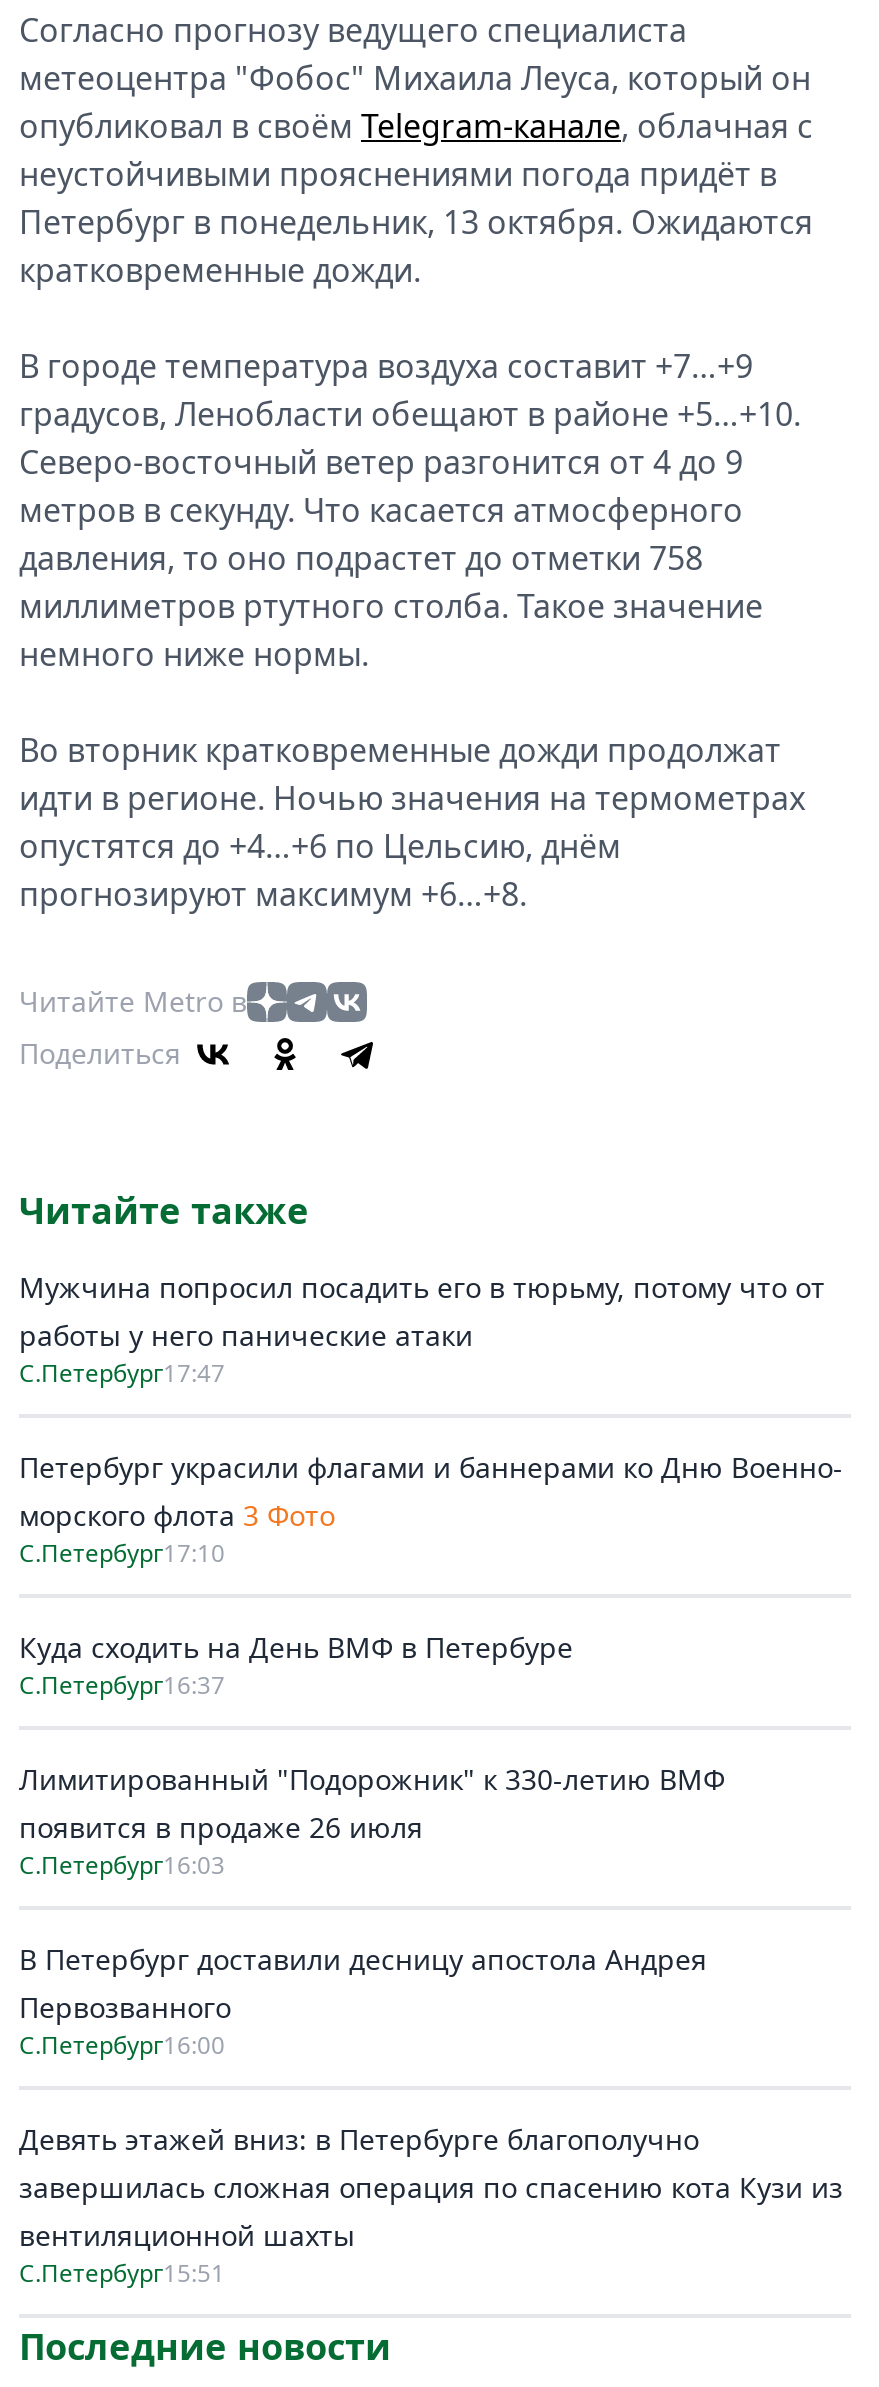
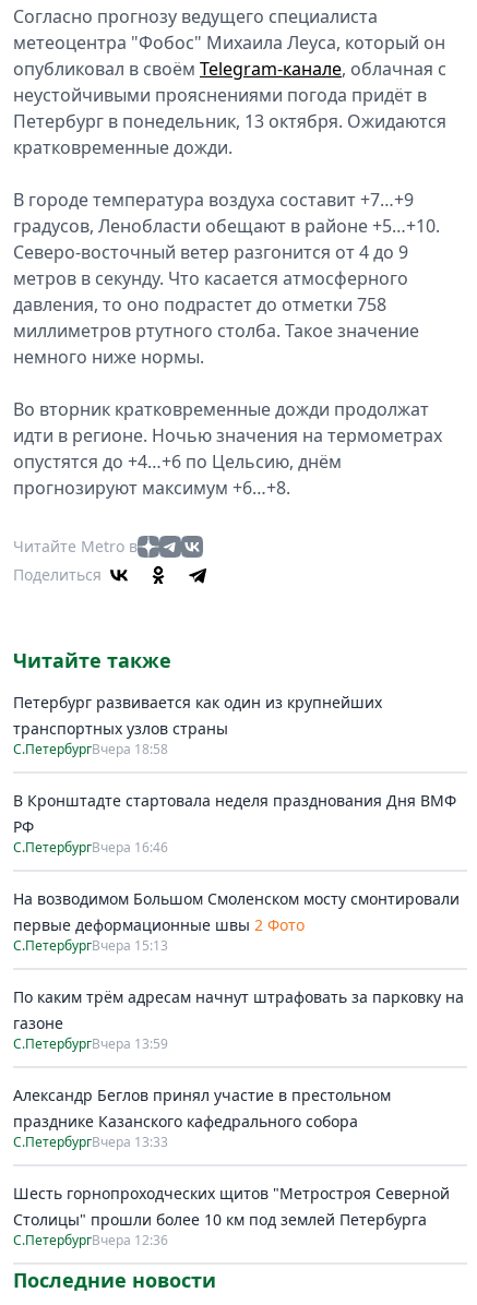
- Мужчина попросил посадить его в тюрьму, потому что от
- работы у него панические атаки
- С.Петербург 17:47
+ Петербург развивается как один из крупнейших
+ транспортных узлов страны
+ С.Петербург Вчера 18:58

- Петербург украсили флагами и баннерами ко Дню Военно-
- морского флота 3 Фото
- С.Петербург 17:10
+ В Кронштадте стартовала неделя празднования Дня ВМФ
+ РФ
+ С.Петербург Вчера 16:46

- Куда сходить на День ВМФ в Петербуре
- С.Петербург 16:37
+ На возводимом Большом Смоленском мосту смонтировали
+ первые деформационные швы 2 Фото
+ С.ПетербургВчера 15:13

- Лимитированный "Подорожник" к 330-летию ВМФ
- появится в продаже 26 июля
- С.Петербург 16:03
+ По каким трём адресам начнут штрафовать за парковку на
+ газоне
+ С.Петербург Вчера 13:59

- В Петербург доставили десницу апостола Андрея
- Первозванного
- С.Петербург 16:00
+ Александр Беглов принял участие в престольном
+ празднике Казанского кафедрального собора
+ С.Петербург Вчера 13:33

- Девять этажей вниз: в Петербурге благополучно
- завершилась сложная операция по спасению кота Кузи из
- вентиляционной шахты
- С.Петербург 15:51
+ Шесть горнопроходческих щитов "Метростроя Северной
+ Столицы" прошли более 10 км под землей Петербурга
+ С.ПетербургВчера 12:36
